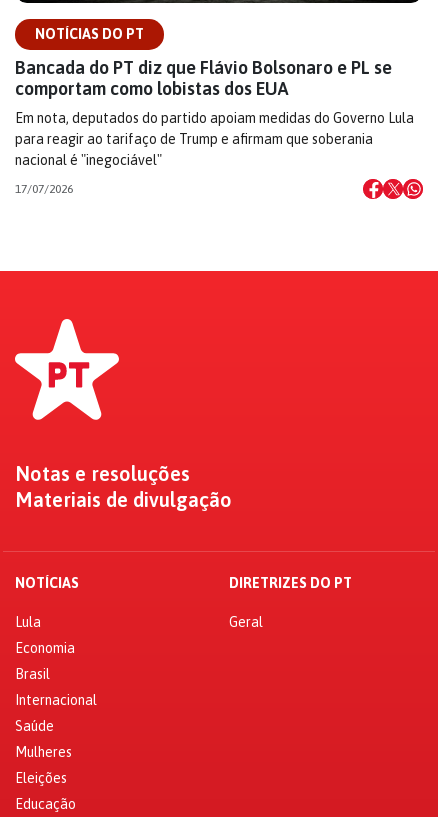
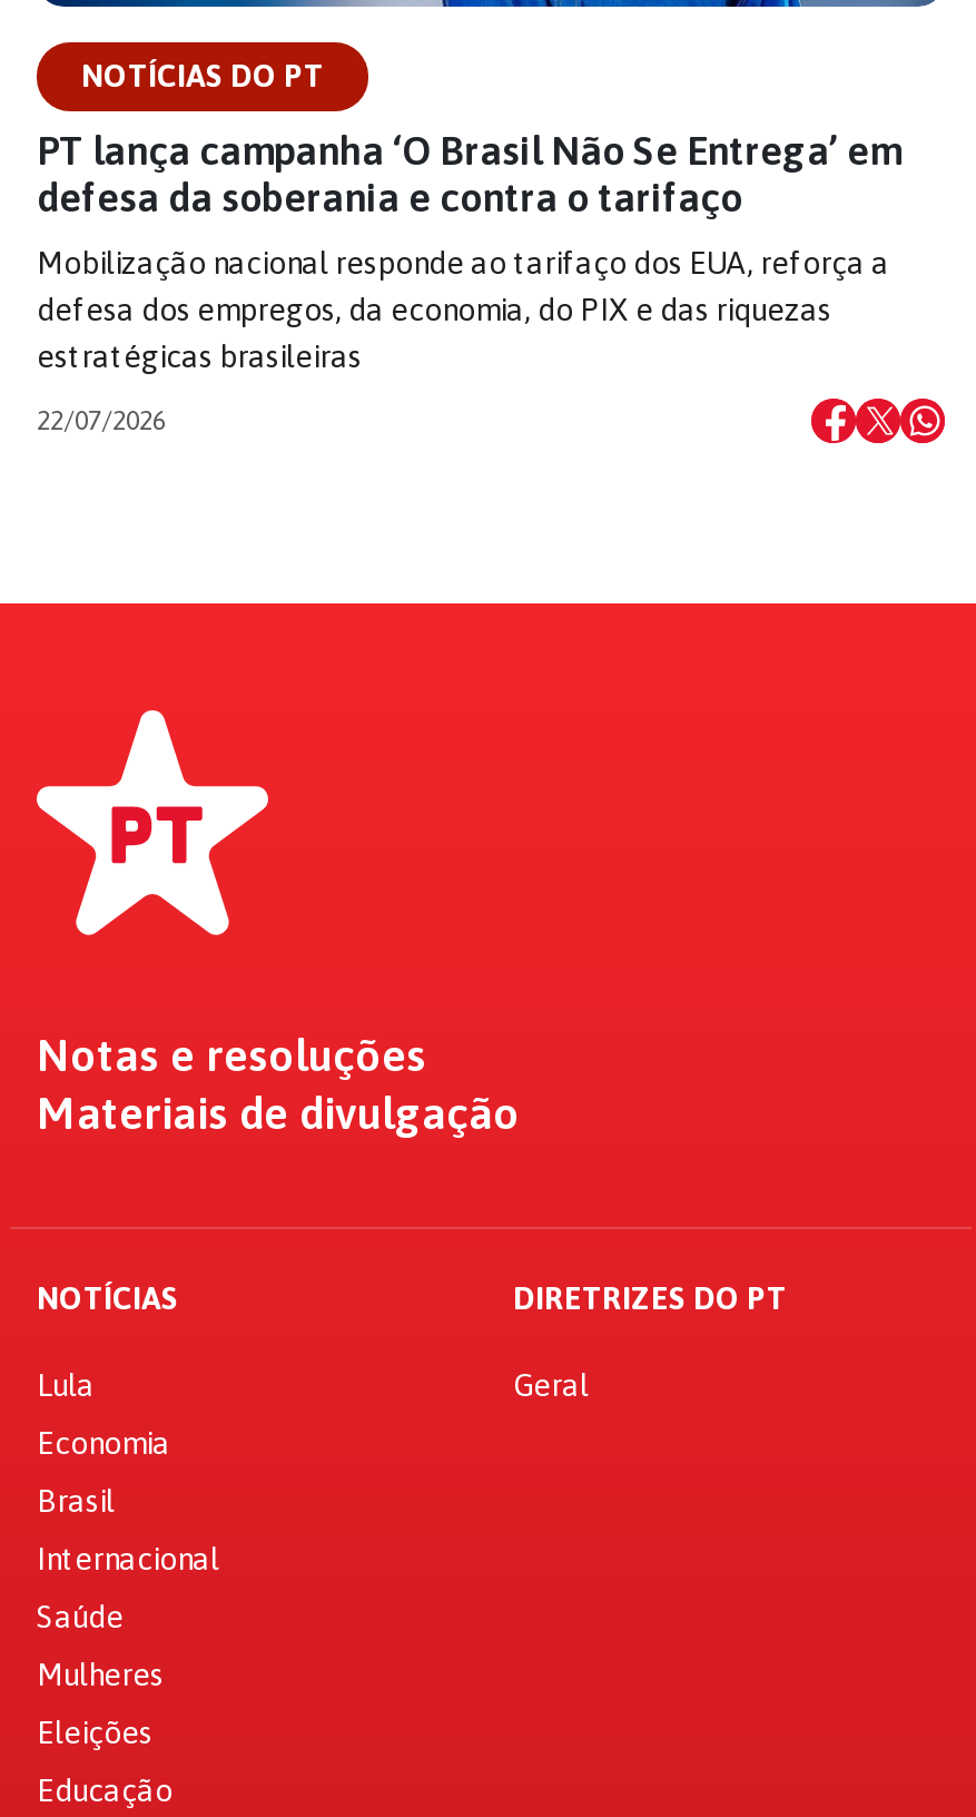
- Bancada do PT diz que Flávio Bolsonaro e PL se
- comportam como lobistas dos EUA
+ PT lança campanha ‘O Brasil Não Se Entrega’ em
+ defesa da soberania e contra o tarifaço

- Em nota, deputados do partido apoiam medidas do Governo Lula
- para reagir ao tarifaço de Trump e afirmam que soberania
- nacional é "inegociável"
+ Mobilização nacional responde ao tarifaço dos EUA, reforça a
+ defesa dos empregos, da economia, do PIX e das riquezas
+ estratégicas brasileiras

- 17/07/2026
+ 22/07/2026
